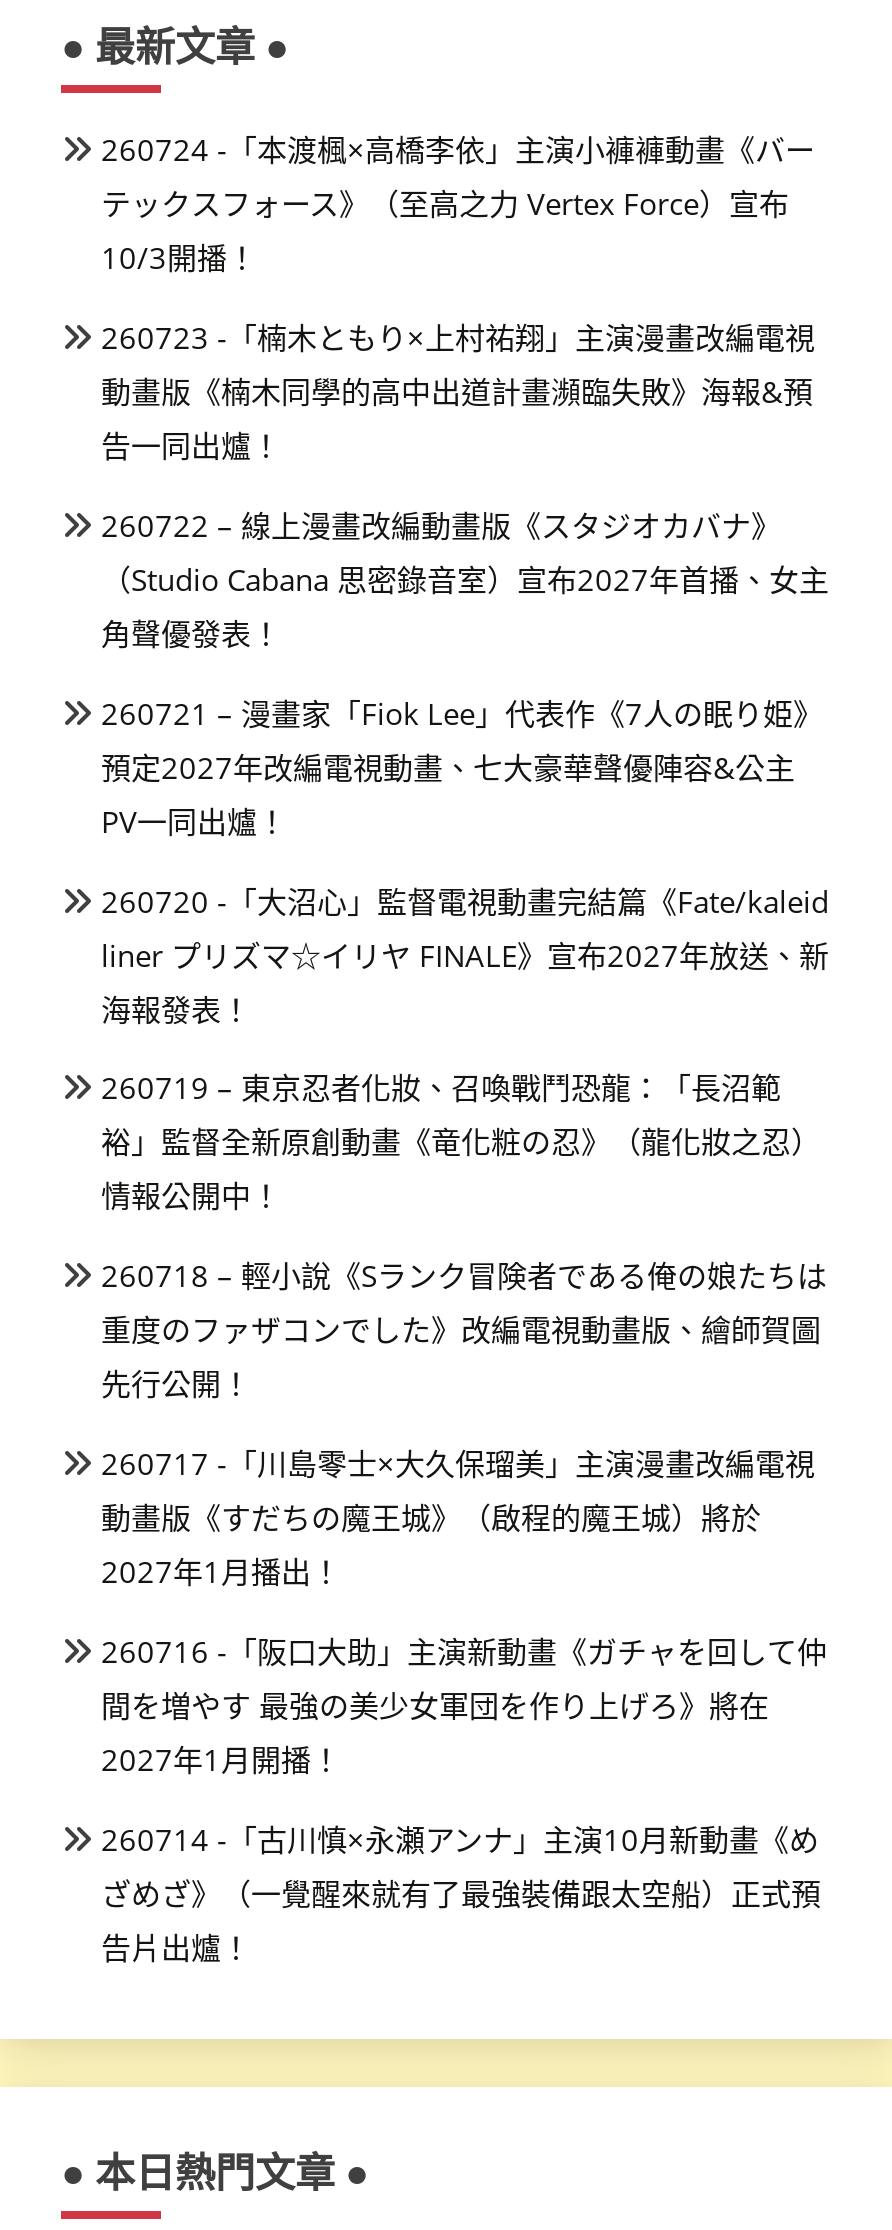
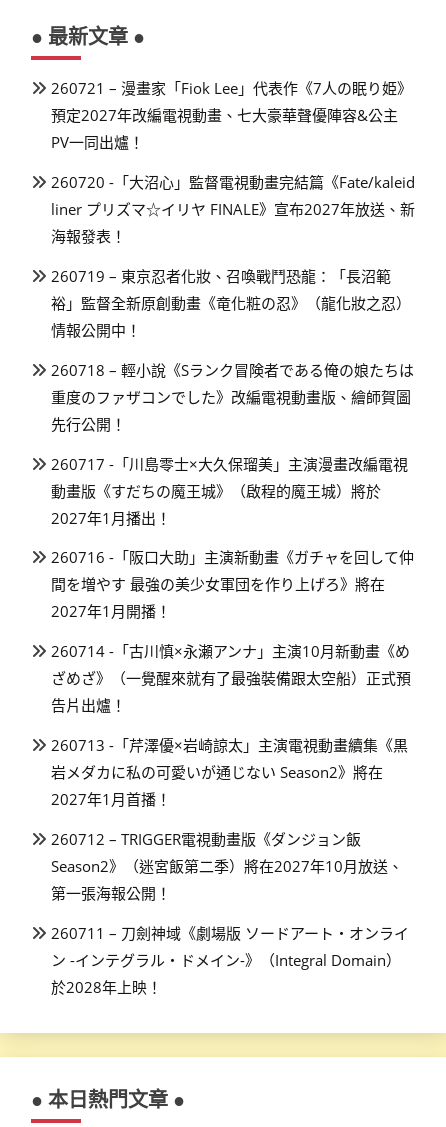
- 260724 -「本渡楓×高橋李依」主演小褲褲動畫《バー
- テックスフォース》（至高之力 Vertex Force）宣布
- 10/3開播！
- 260723 -「楠木ともり×上村祐翔」主演漫畫改編電視
- 動畫版《楠木同學的高中出道計畫瀕臨失敗》海報&預
- 告一同出爐！
- 260722 – 線上漫畫改編動畫版《スタジオカバナ》
- （Studio Cabana 思密錄音室）宣布2027年首播、女主
- 角聲優發表！

moved up: 260721 – 漫畫家「Fiok Lee」代表作《7人の眠り姫》 | 預定2027年改編電視動畫、七大豪華聲優陣容&公主 | PV一同出爐！ | ... | ざめざ》（一覺醒來就有了最強裝備跟太空船）正式預 | 告片出爐！

+ 260713 -「芹澤優×岩崎諒太」主演電視動畫續集《黒
+ 岩メダカに私の可愛いが通じない Season2》將在
+ 2027年1月首播！
+ 260712 – TRIGGER電視動畫版《ダンジョン飯
+ Season2》（迷宮飯第二季）將在2027年10月放送、
+ 第一張海報公開！
+ 260711 – 刀劍神域《劇場版 ソードアート・オンライ
+ ン -インテグラル・ドメイン-》（Integral Domain）
+ 於2028年上映！
